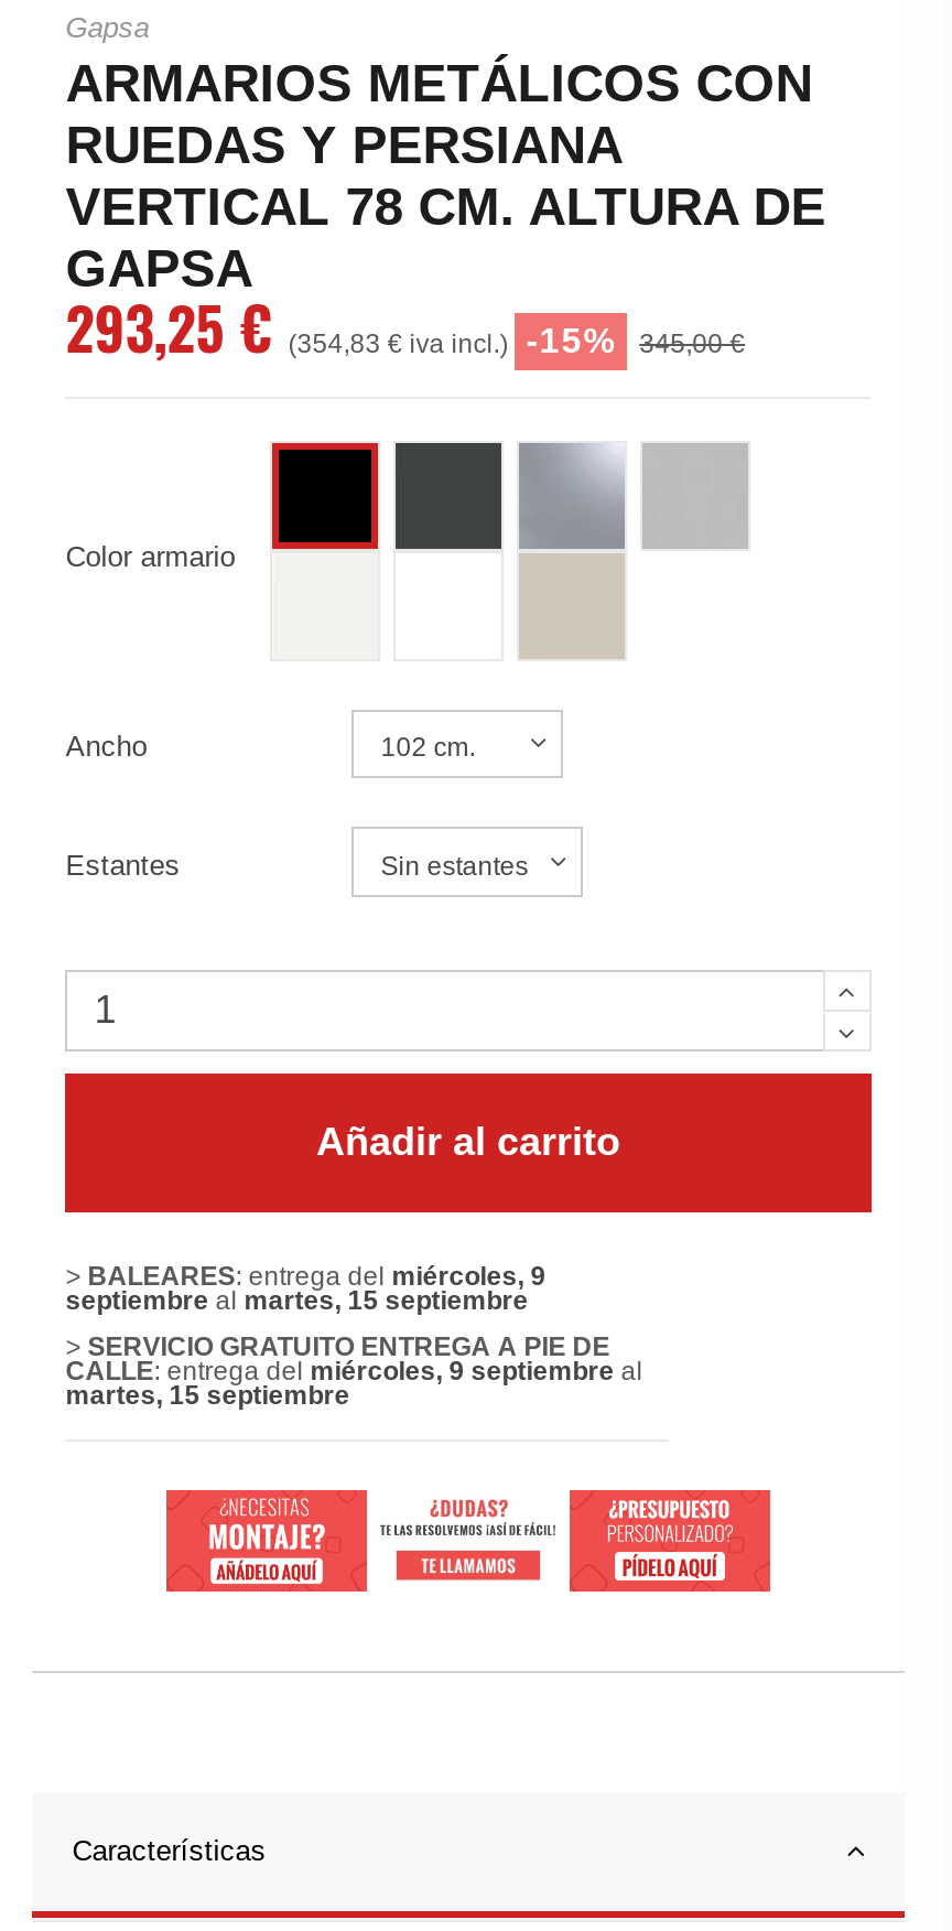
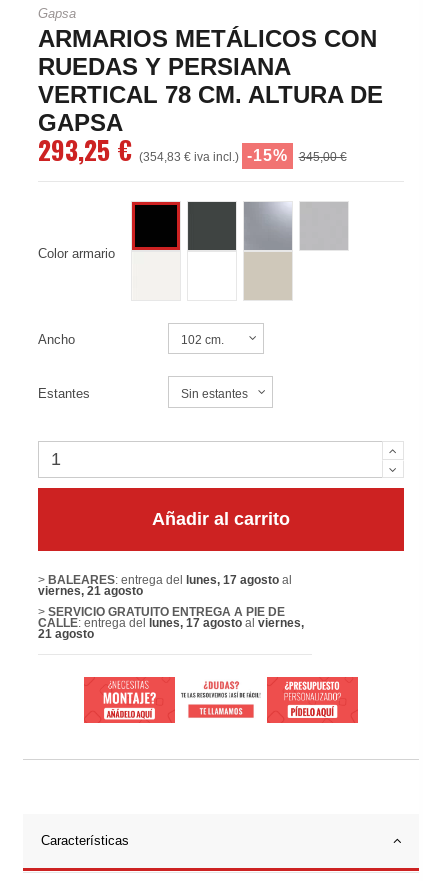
- > BALEARES: entrega del miércoles, 9
- septiembreal martes, 15 septiembre
+ > BALEARES: entrega del lunes, 17 agosto al
+ viernes, 21 agosto

- CALLE: entrega delmiércoles, 9 septiembre al
- martes, 15 septiembre
+ CALLE: entrega dellunes, 17 agosto alviernes,
+ 21 agosto
